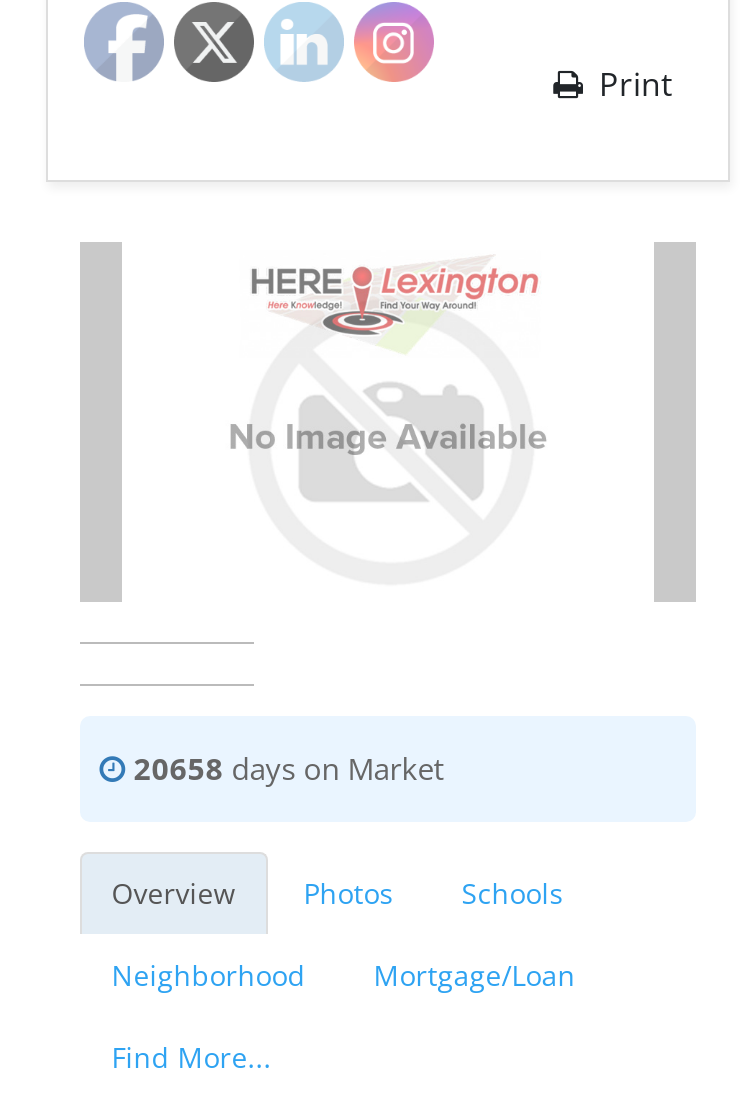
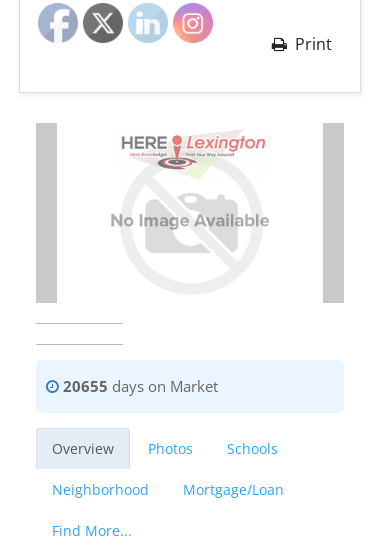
- 20658 days on Market
+ 20655 days on Market
